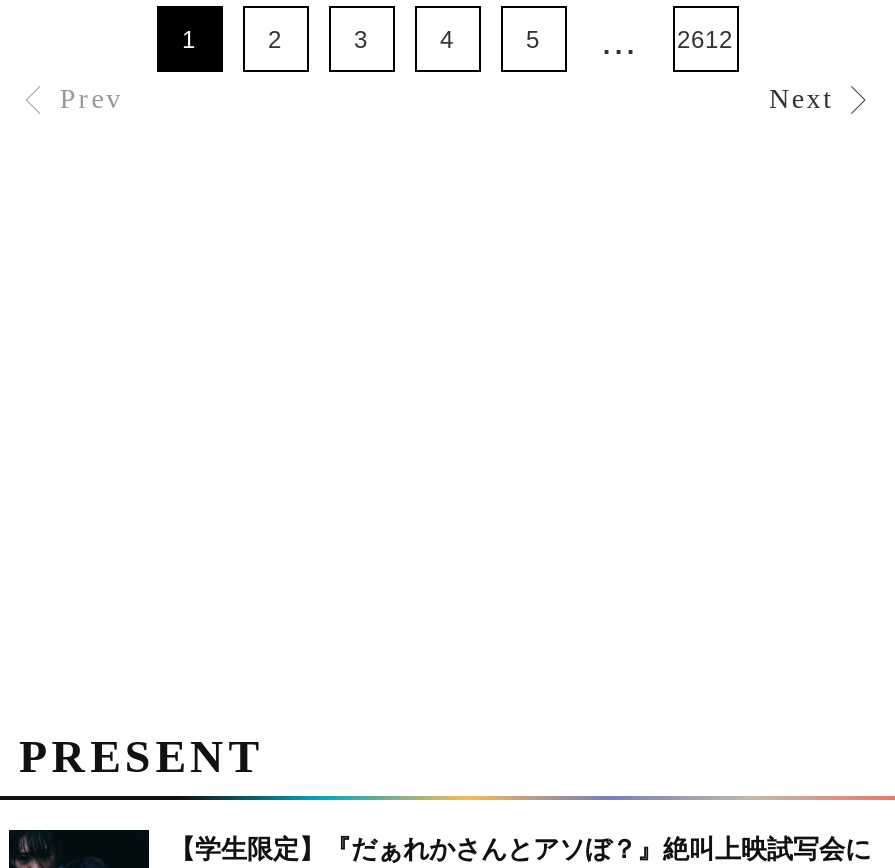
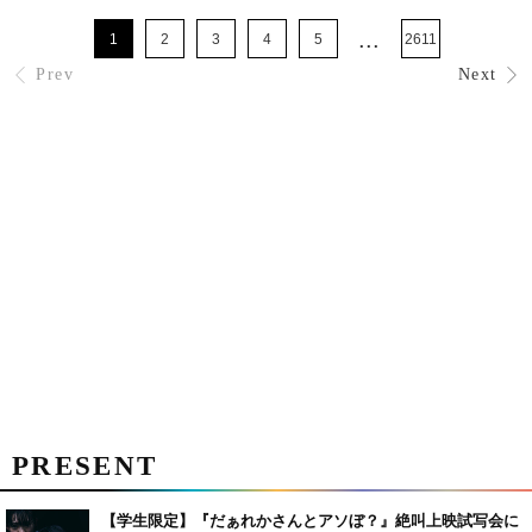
- 2612
+ 2611
